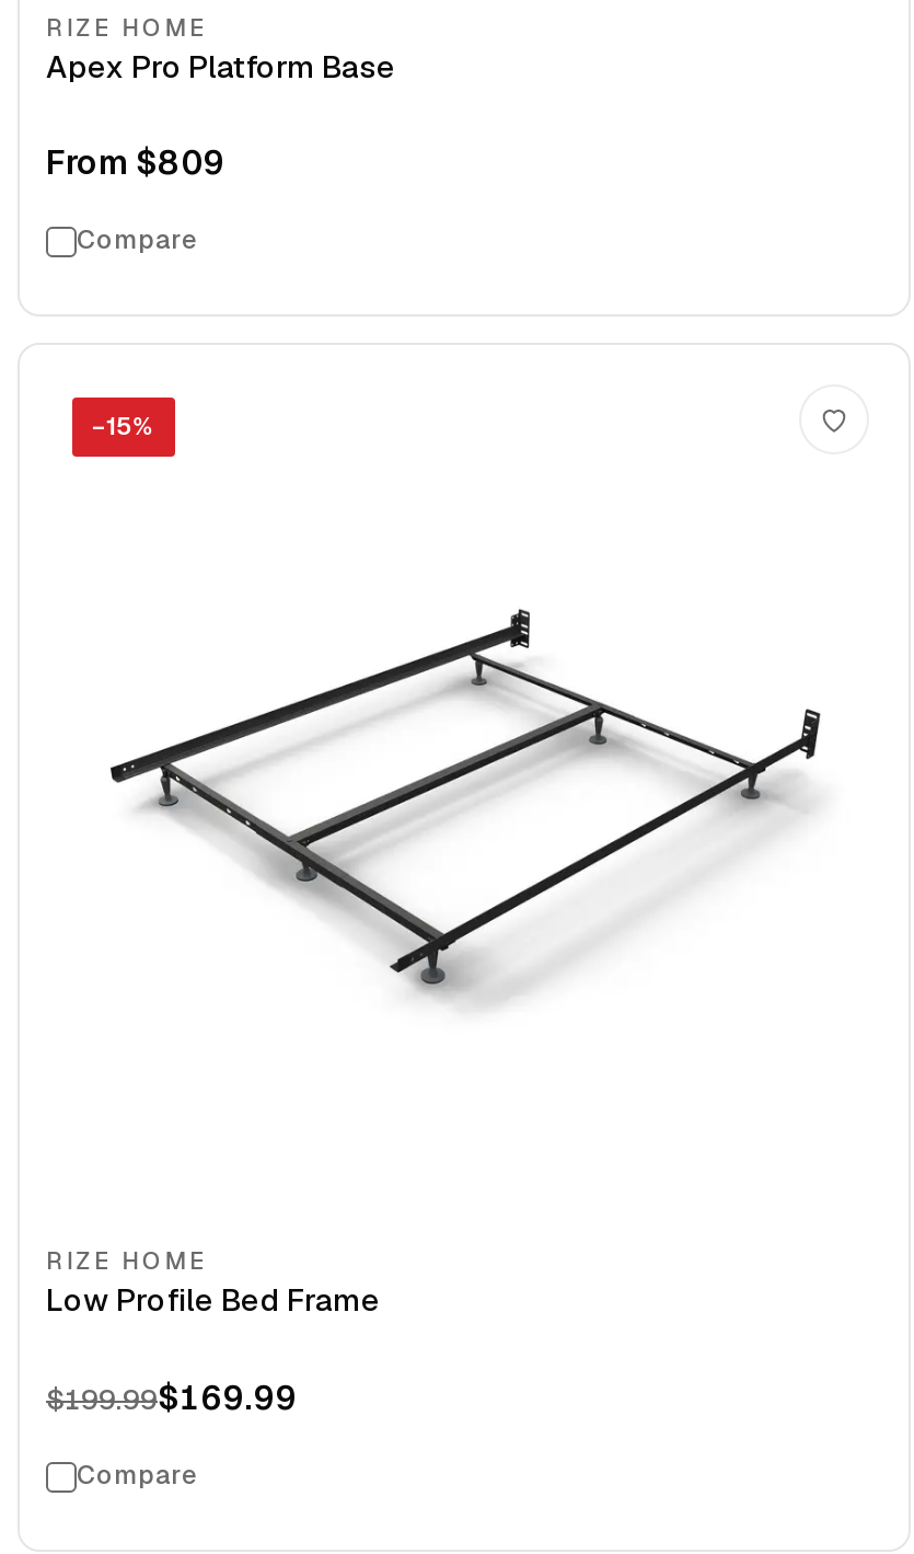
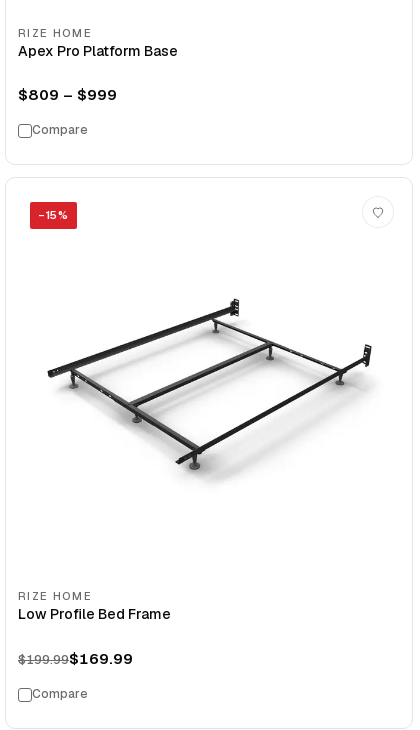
- From $809
+ $809 – $999
